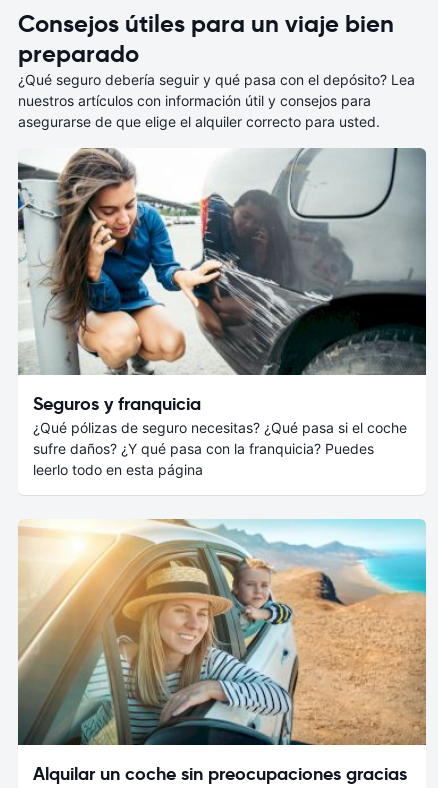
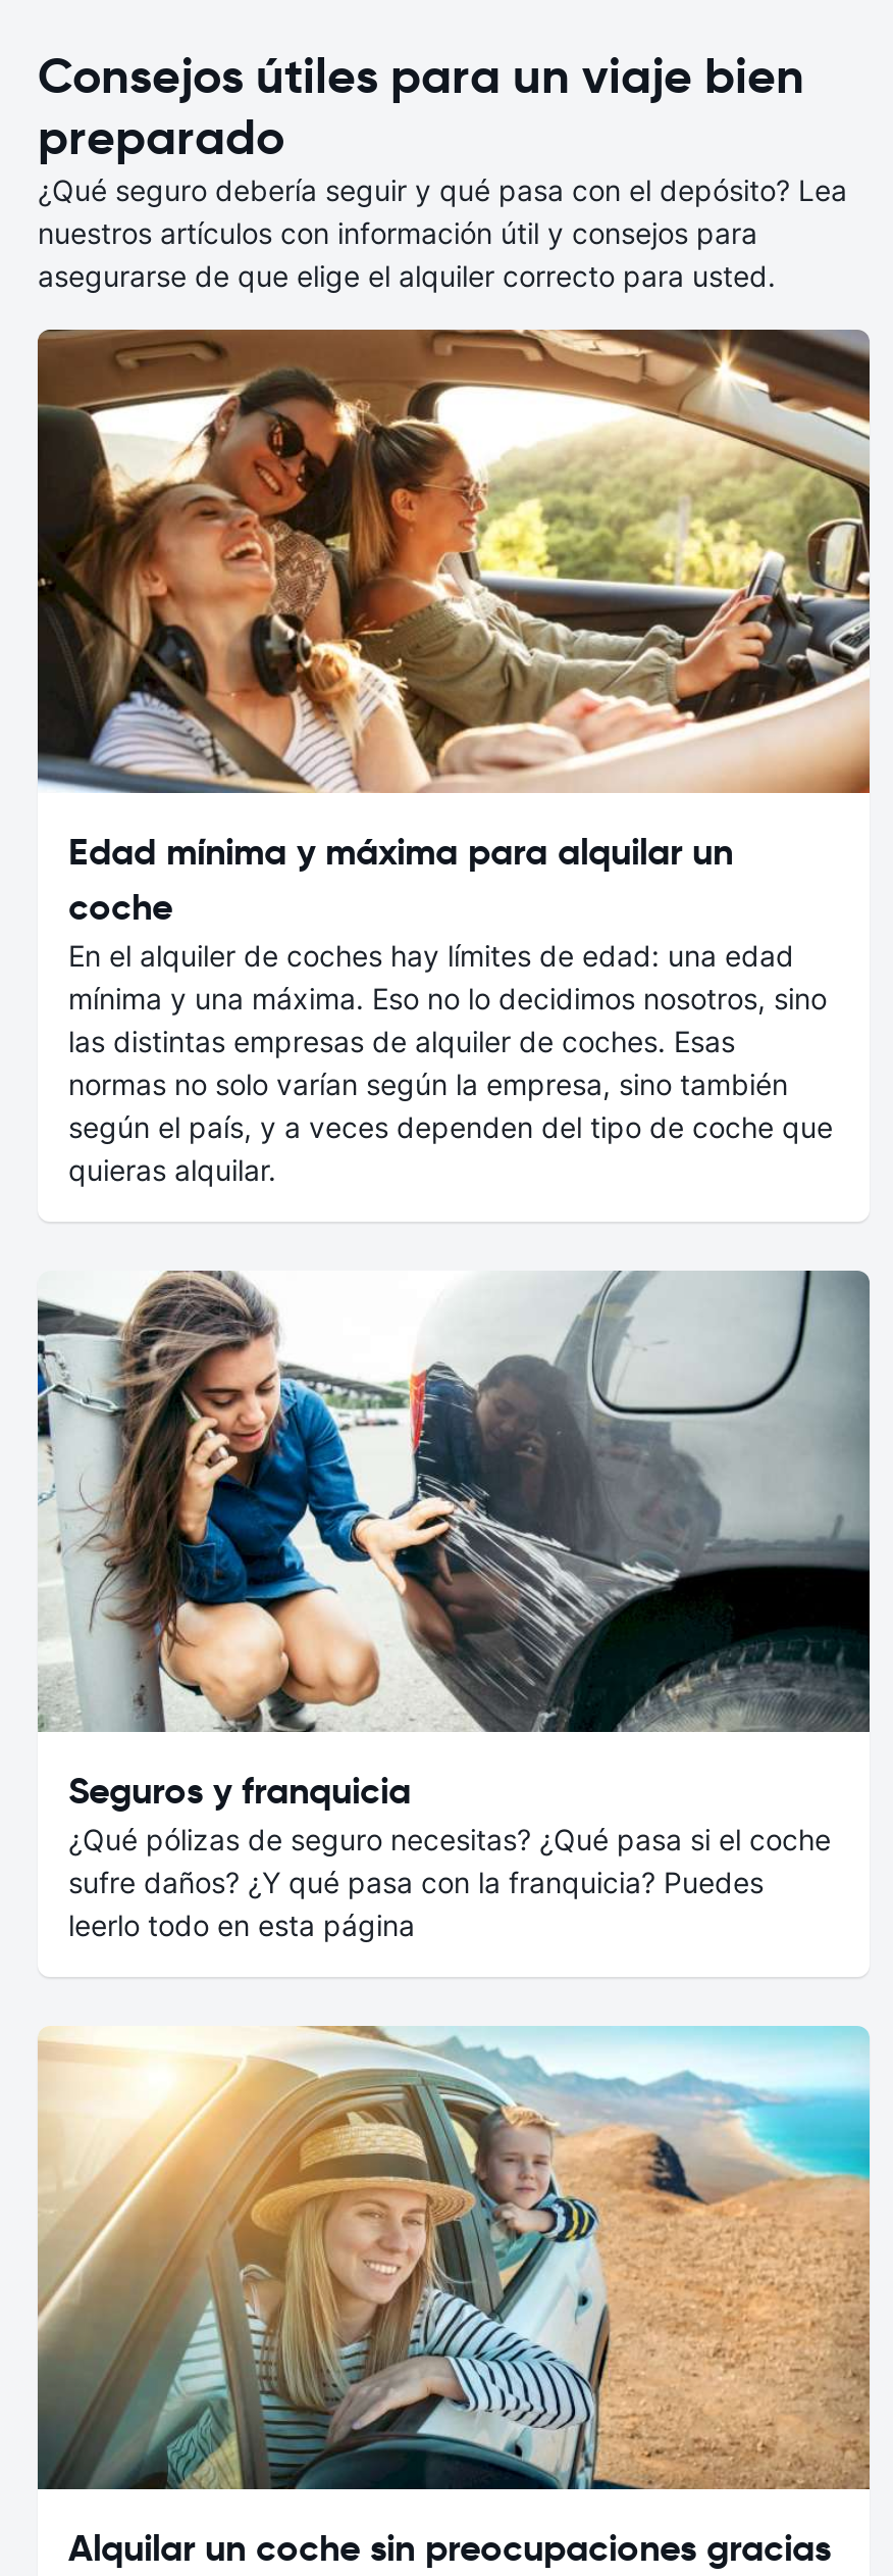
+ [image]
+ Edad mínima y máxima para alquilar un
+ coche
+ En el alquiler de coches hay límites de edad: una edad
+ mínima y una máxima. Eso no lo decidimos nosotros, sino
+ las distintas empresas de alquiler de coches. Esas
+ normas no solo varían según la empresa, sino también
+ según el país, y a veces dependen del tipo de coche que
+ quieras alquilar.
